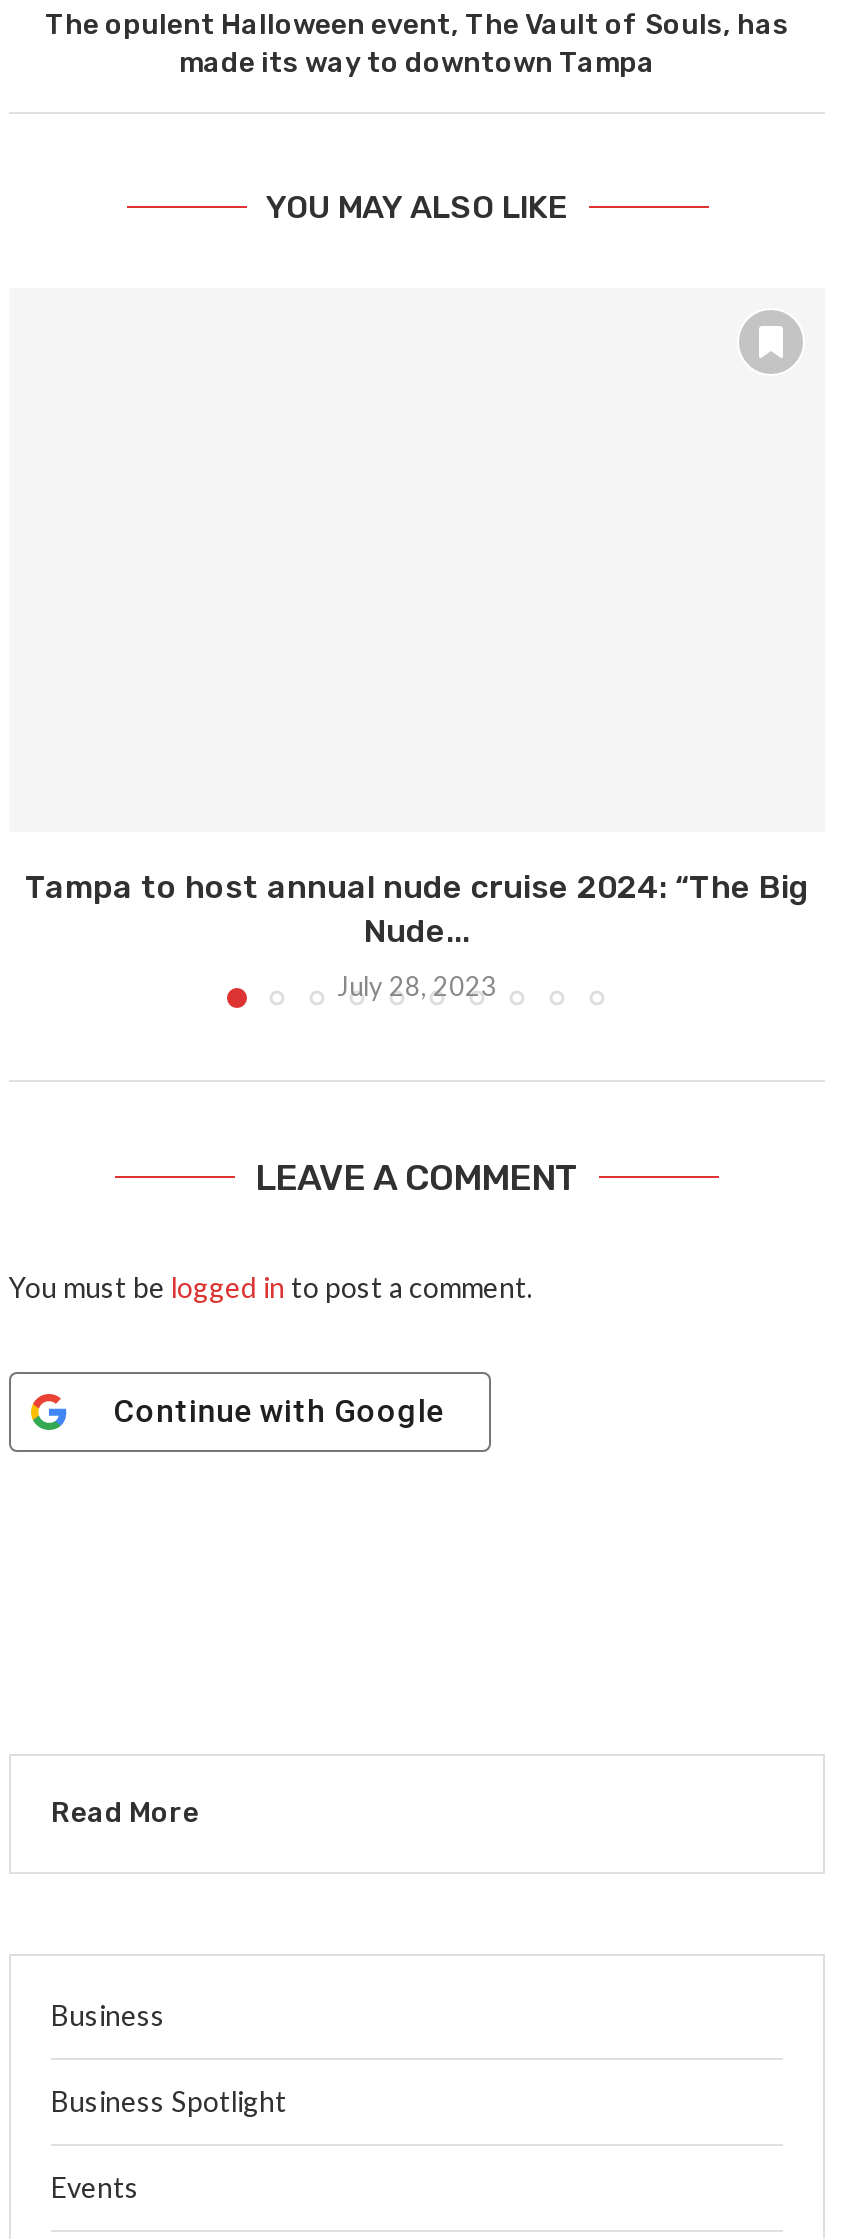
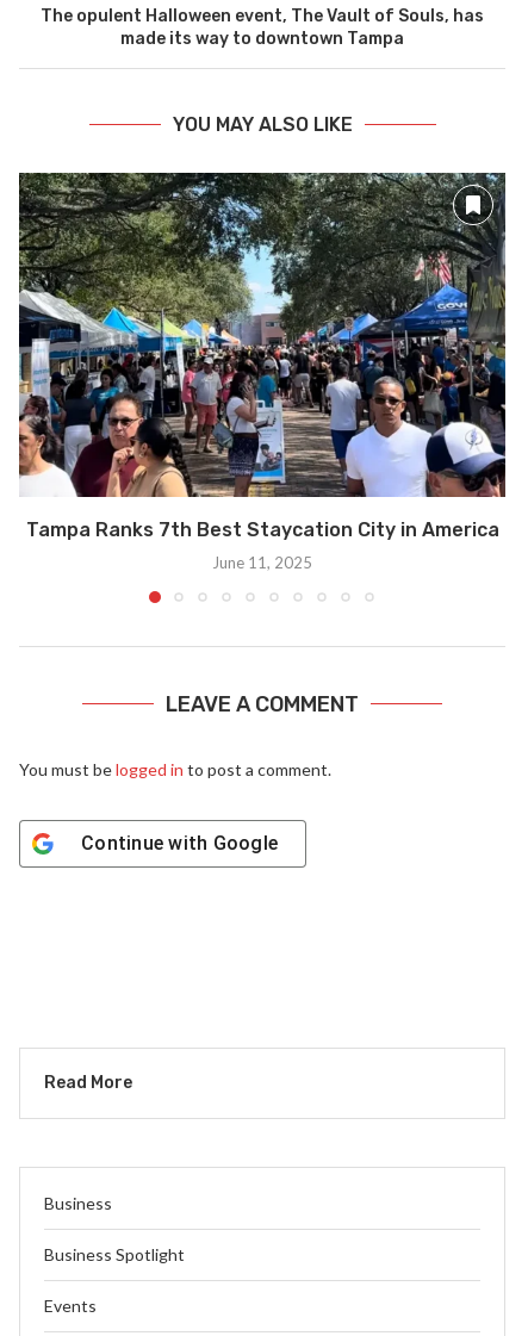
+ [image]

- Tampa to host annual nude cruise 2024: “The Big
- Nude...
+ Tampa Ranks 7th Best Staycation City in America

- July 28, 2023
+ June 11, 2025
